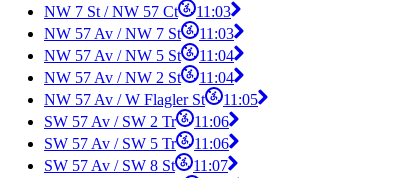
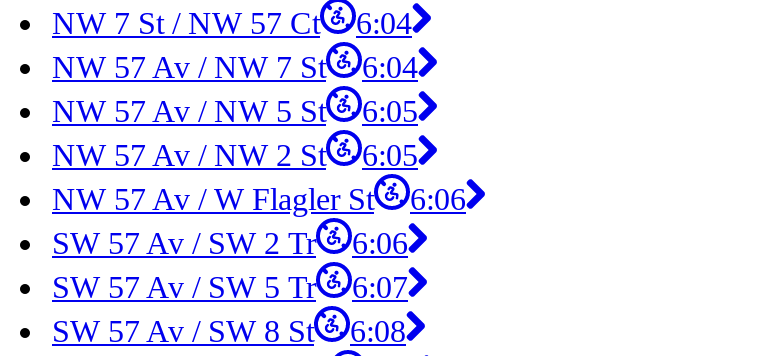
- NW 7 St / NW 57 Ct 11:03
+ NW 7 St / NW 57 Ct 6:04

- NW 57 Av / NW 7 St 11:03
+ NW 57 Av / NW 7 St 6:04

- NW 57 Av / NW 5 St 11:04
+ NW 57 Av / NW 5 St 6:05

- NW 57 Av / NW 2 St 11:04
+ NW 57 Av / NW 2 St 6:05

- NW 57 Av / W Flagler St 11:05
+ NW 57 Av / W Flagler St 6:06

- SW 57 Av / SW 2 Tr 11:06
+ SW 57 Av / SW 2 Tr 6:06

- SW 57 Av / SW 5 Tr 11:06
+ SW 57 Av / SW 5 Tr 6:07

- SW 57 Av / SW 8 St 11:07
+ SW 57 Av / SW 8 St 6:08
